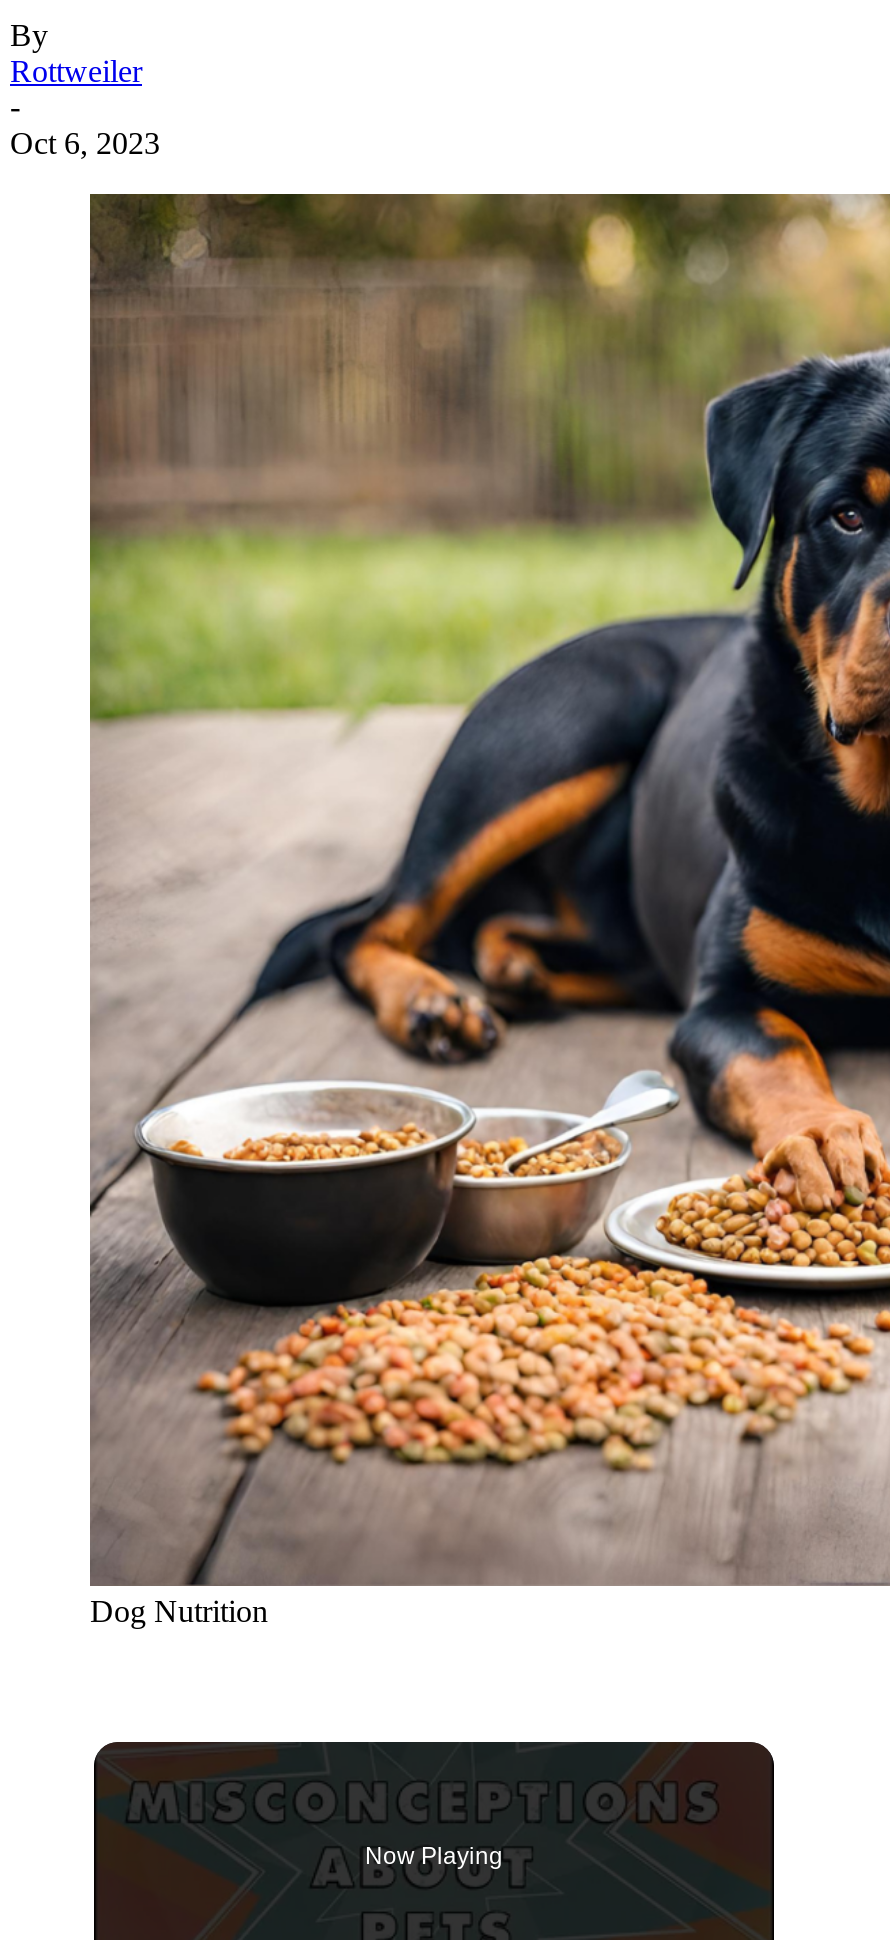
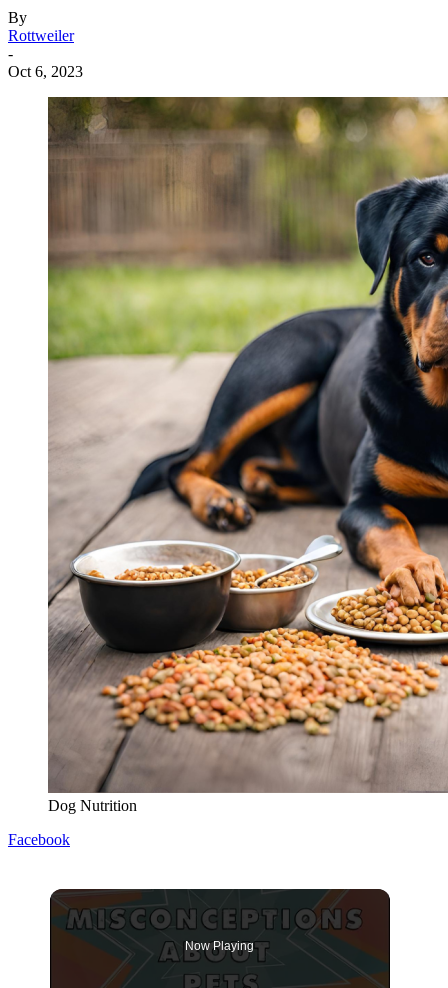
+ Facebook
